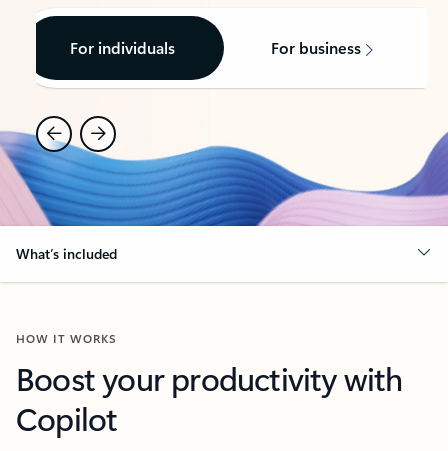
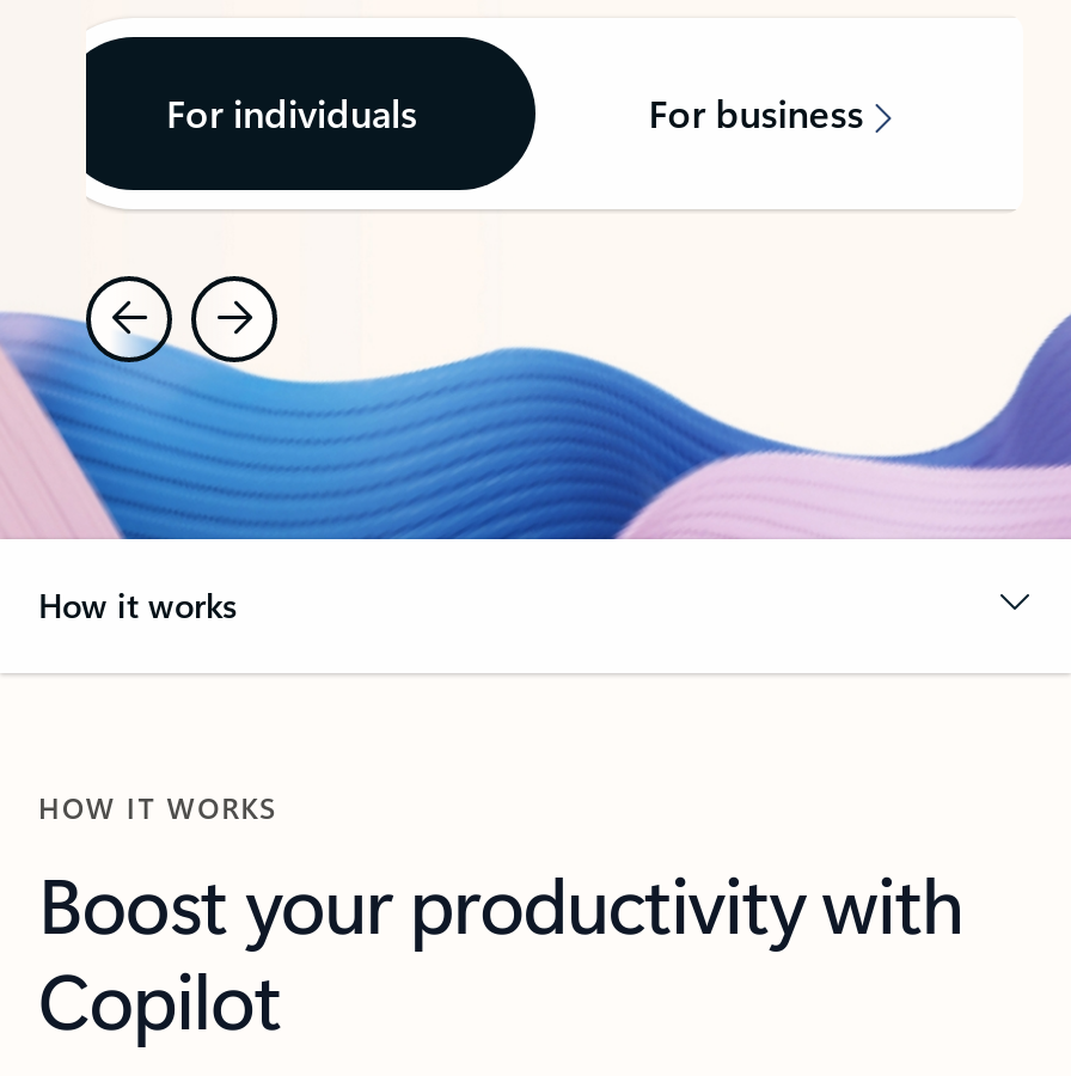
- What’s included
+ How it works
